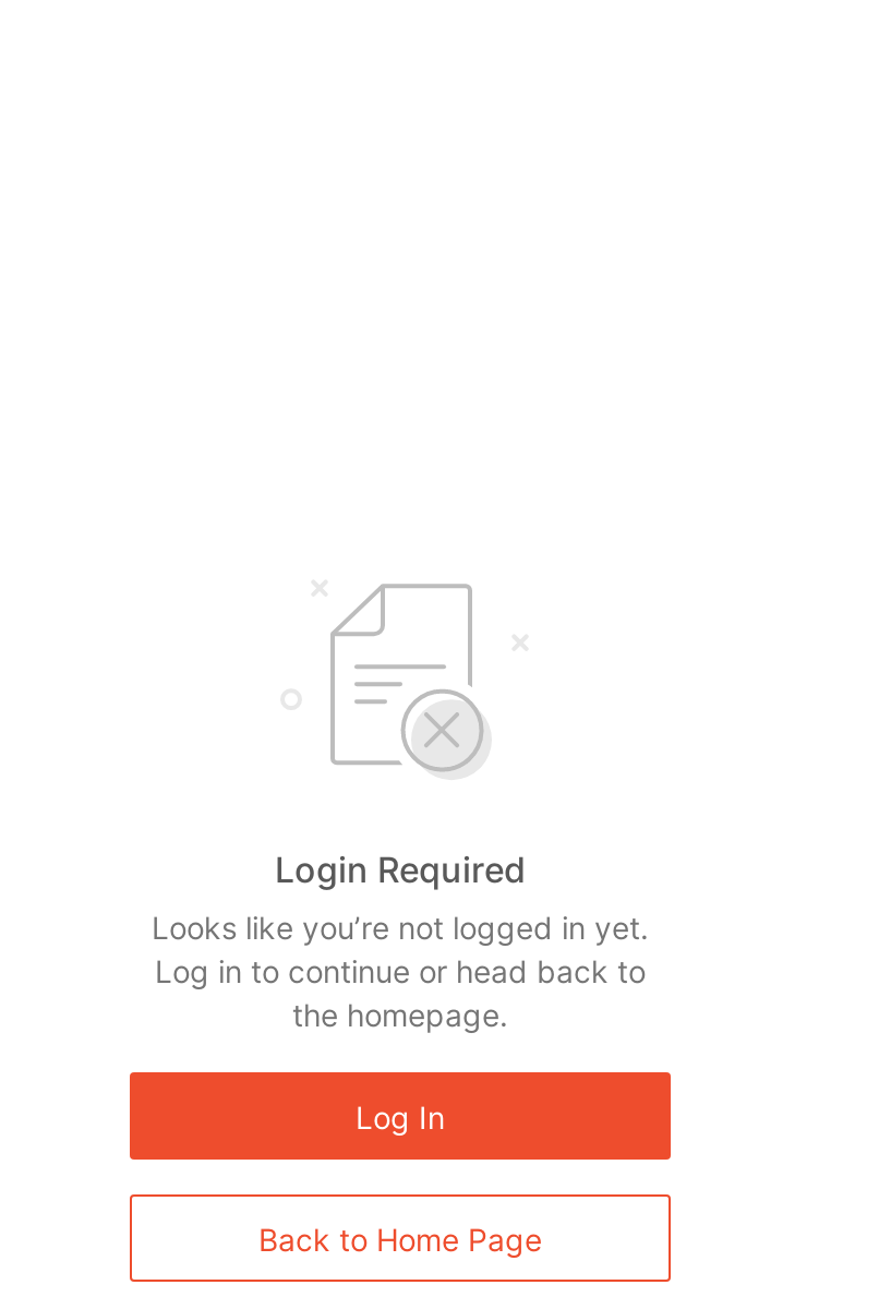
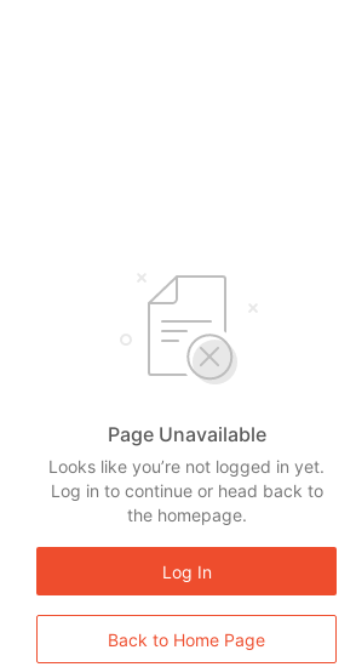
- Login Required
+ Page Unavailable
